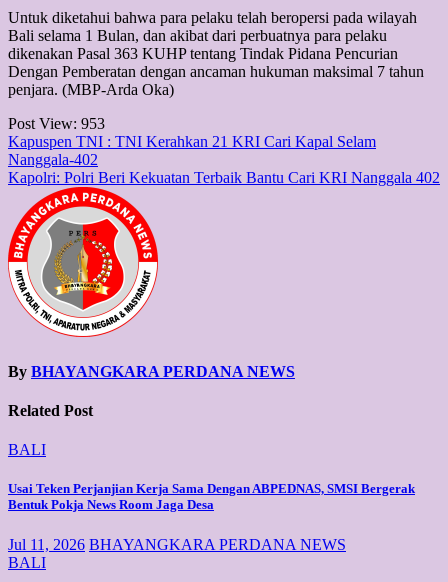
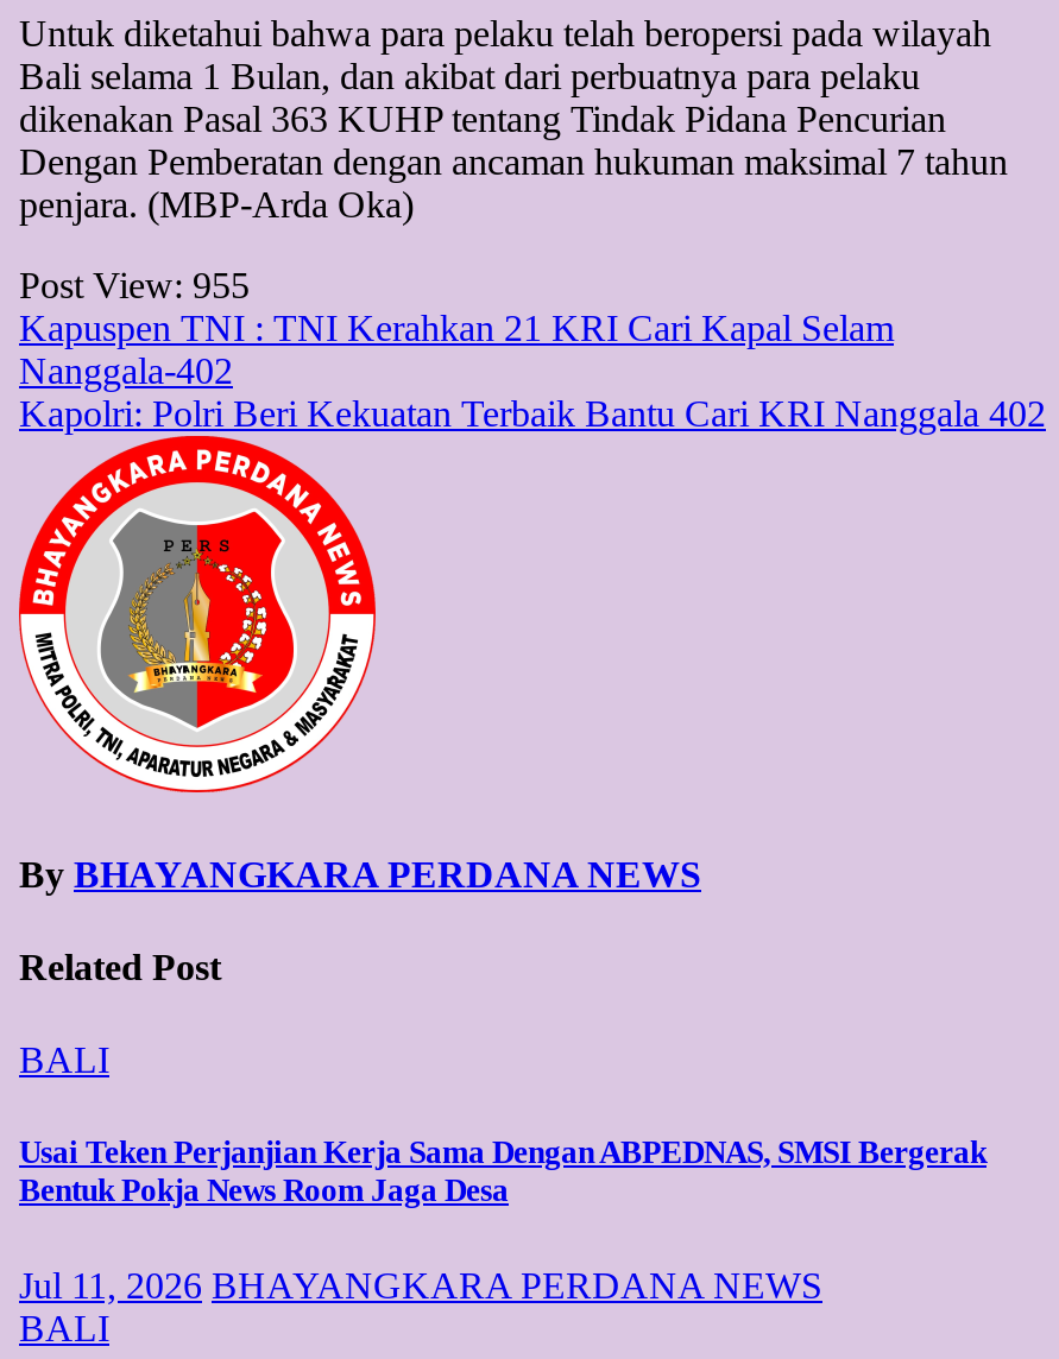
- Post View: 953
+ Post View: 955
